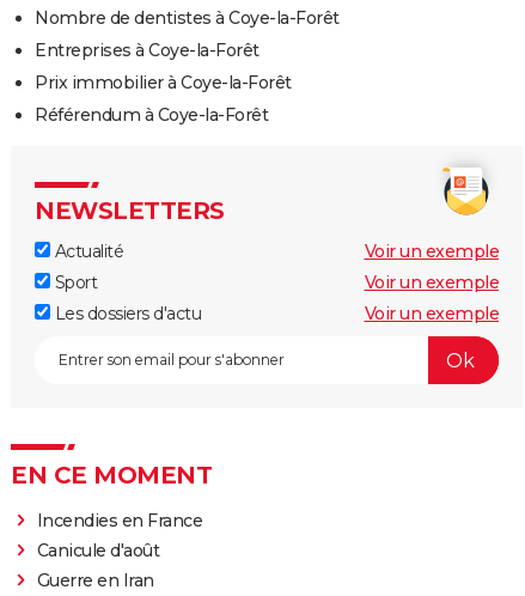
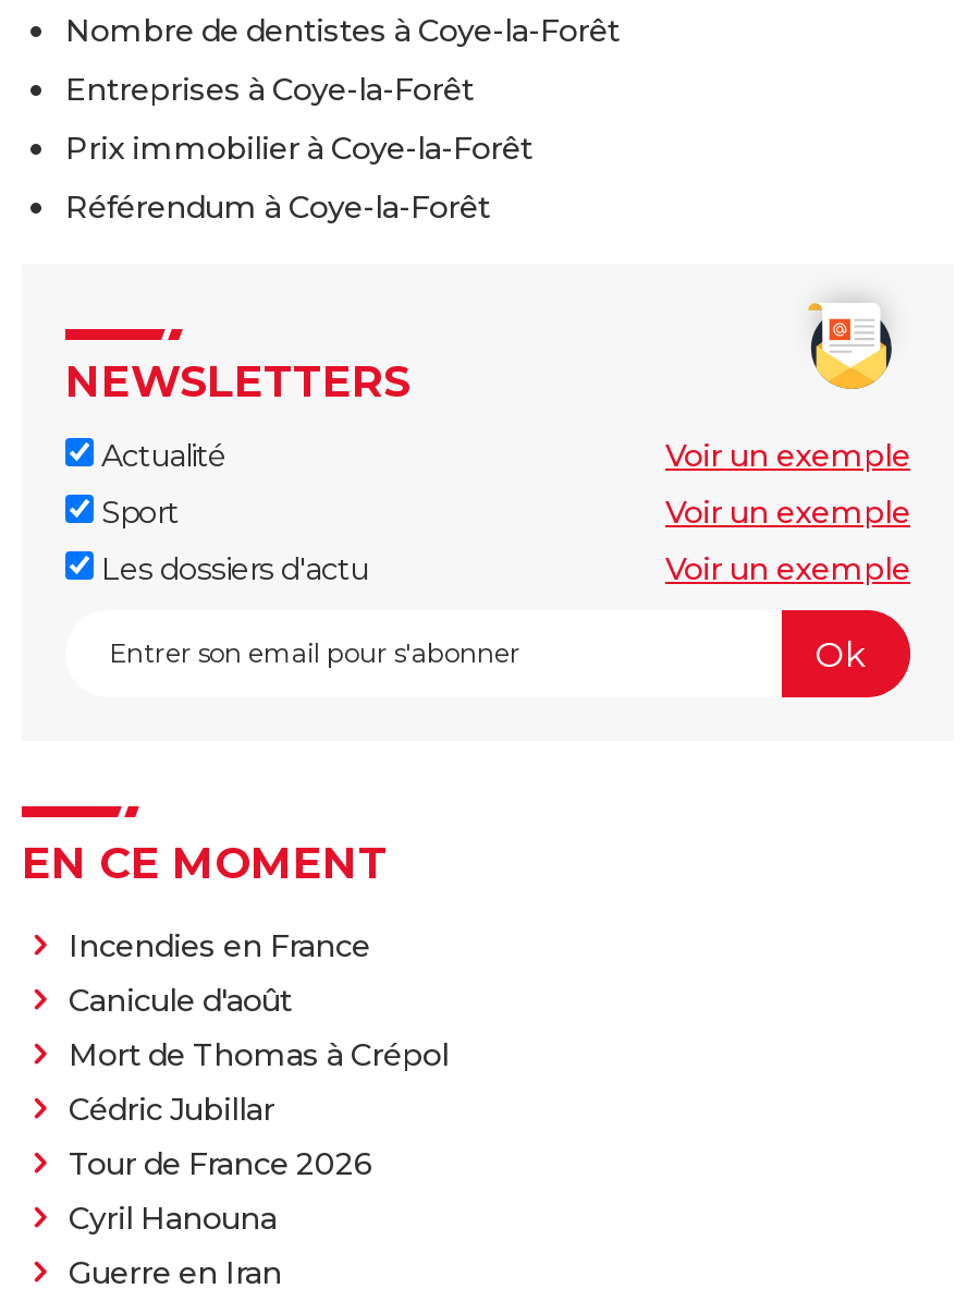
+ Mort de Thomas à Crépol
+ Cédric Jubillar
+ Tour de France 2026
+ Cyril Hanouna
